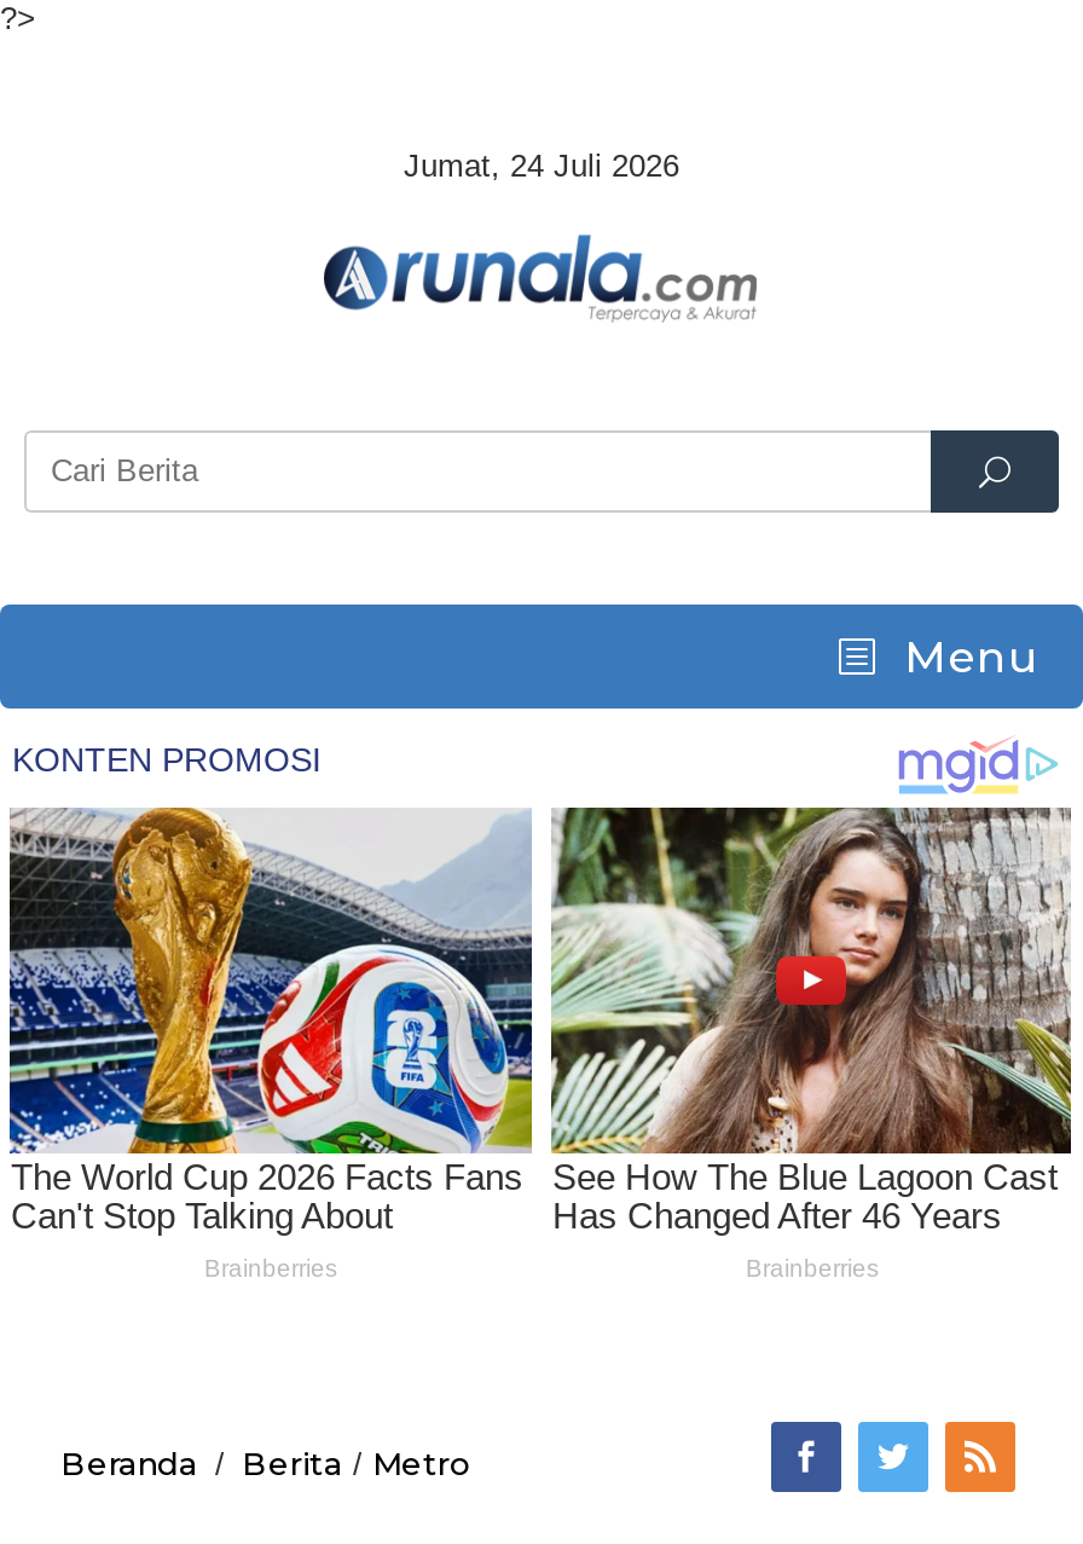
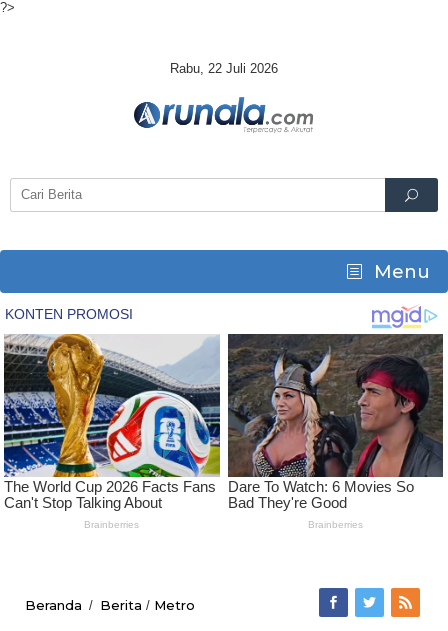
- Jumat, 24 Juli 2026
+ Rabu, 22 Juli 2026

- [image]
+ [image]
